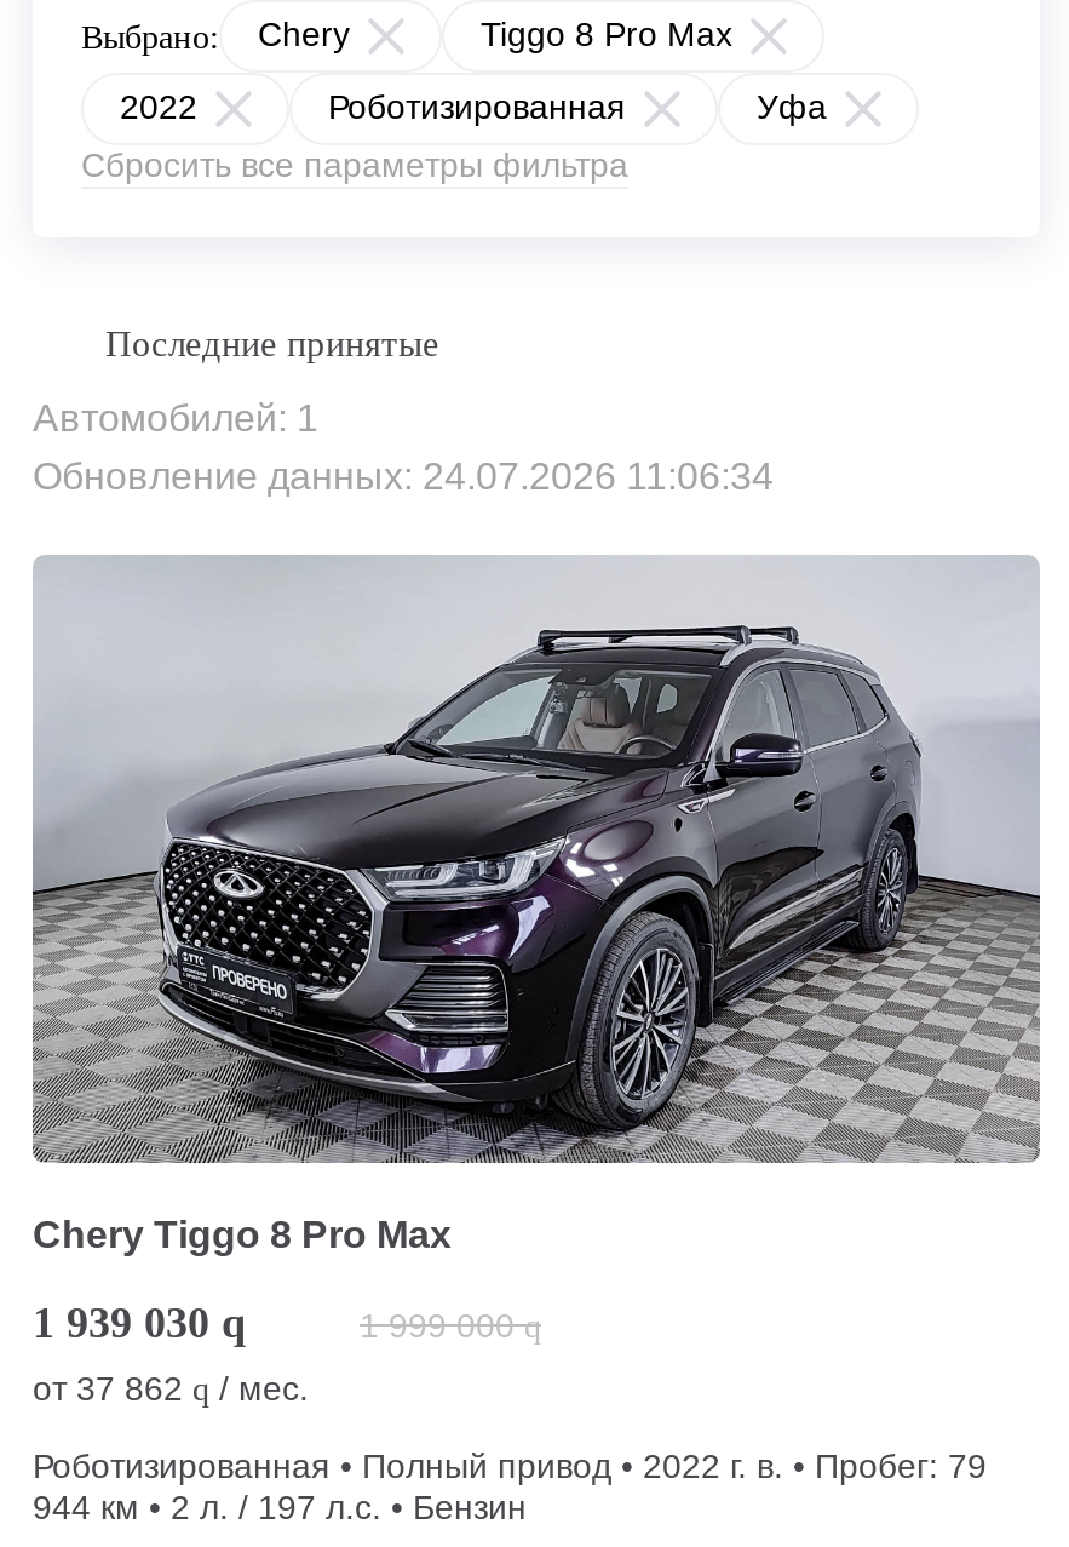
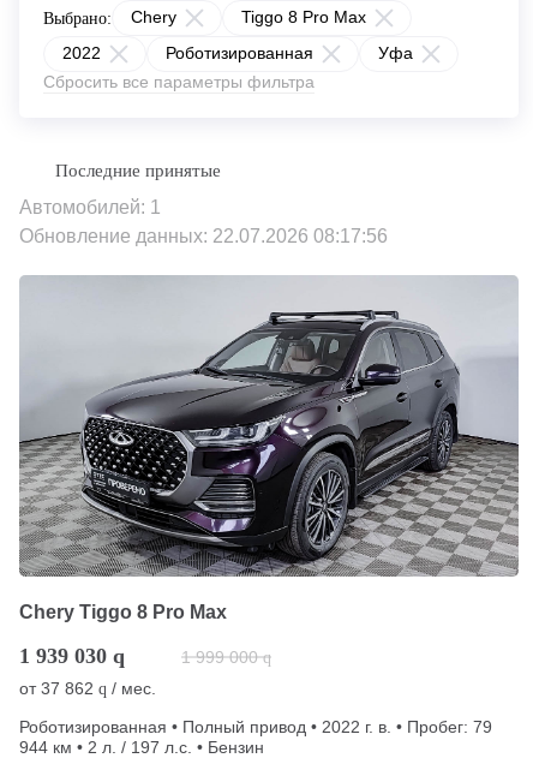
- Обновление данных: 24.07.2026 11:06:34
+ Обновление данных: 22.07.2026 08:17:56
